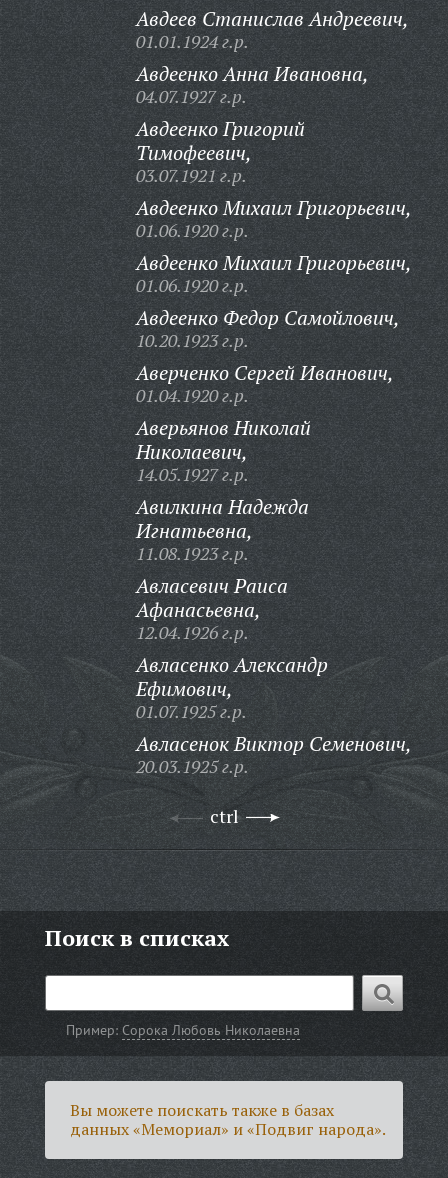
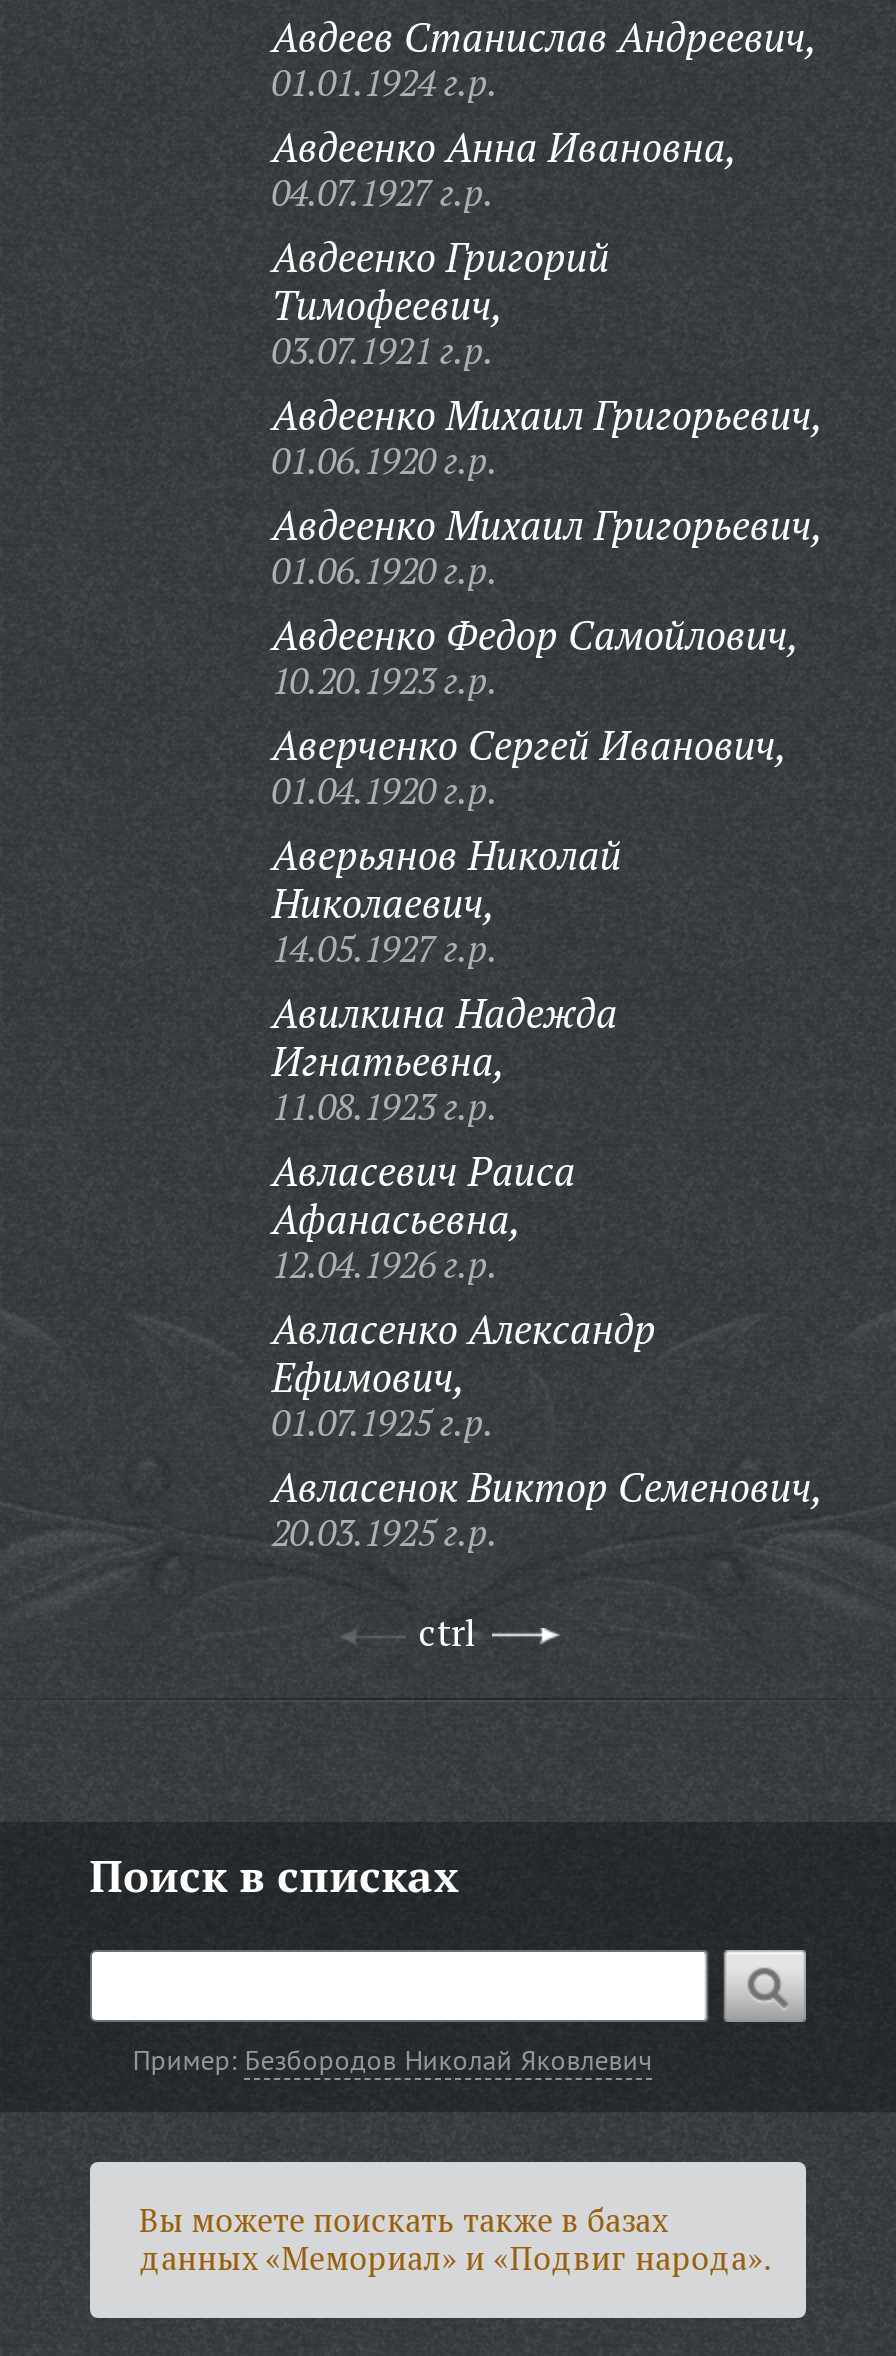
- Пример: Сорока Любовь Николаевна
+ Пример: Безбородов Николай Яковлевич
